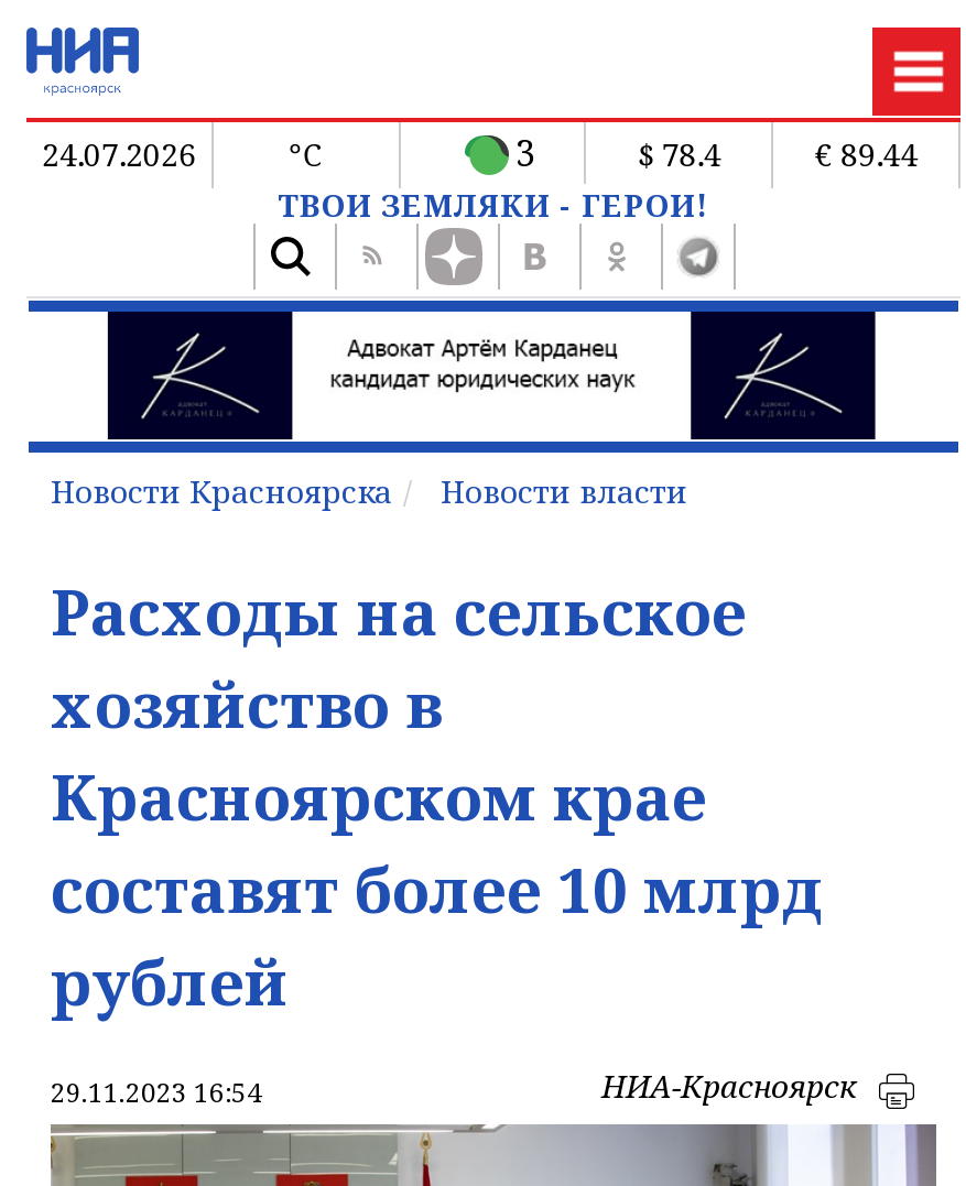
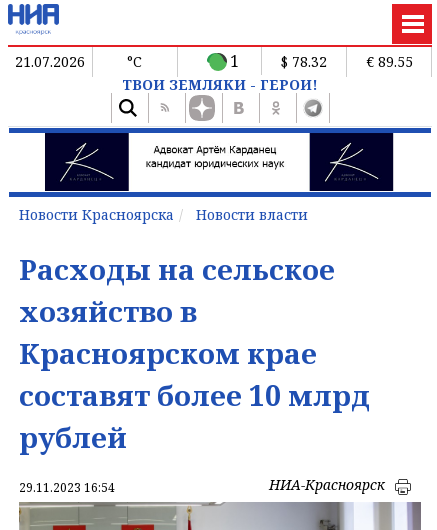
- 24.07.2026
+ 21.07.2026

- 3
+ 1

- $ 78.4
+ $ 78.32

- € 89.44
+ € 89.55
